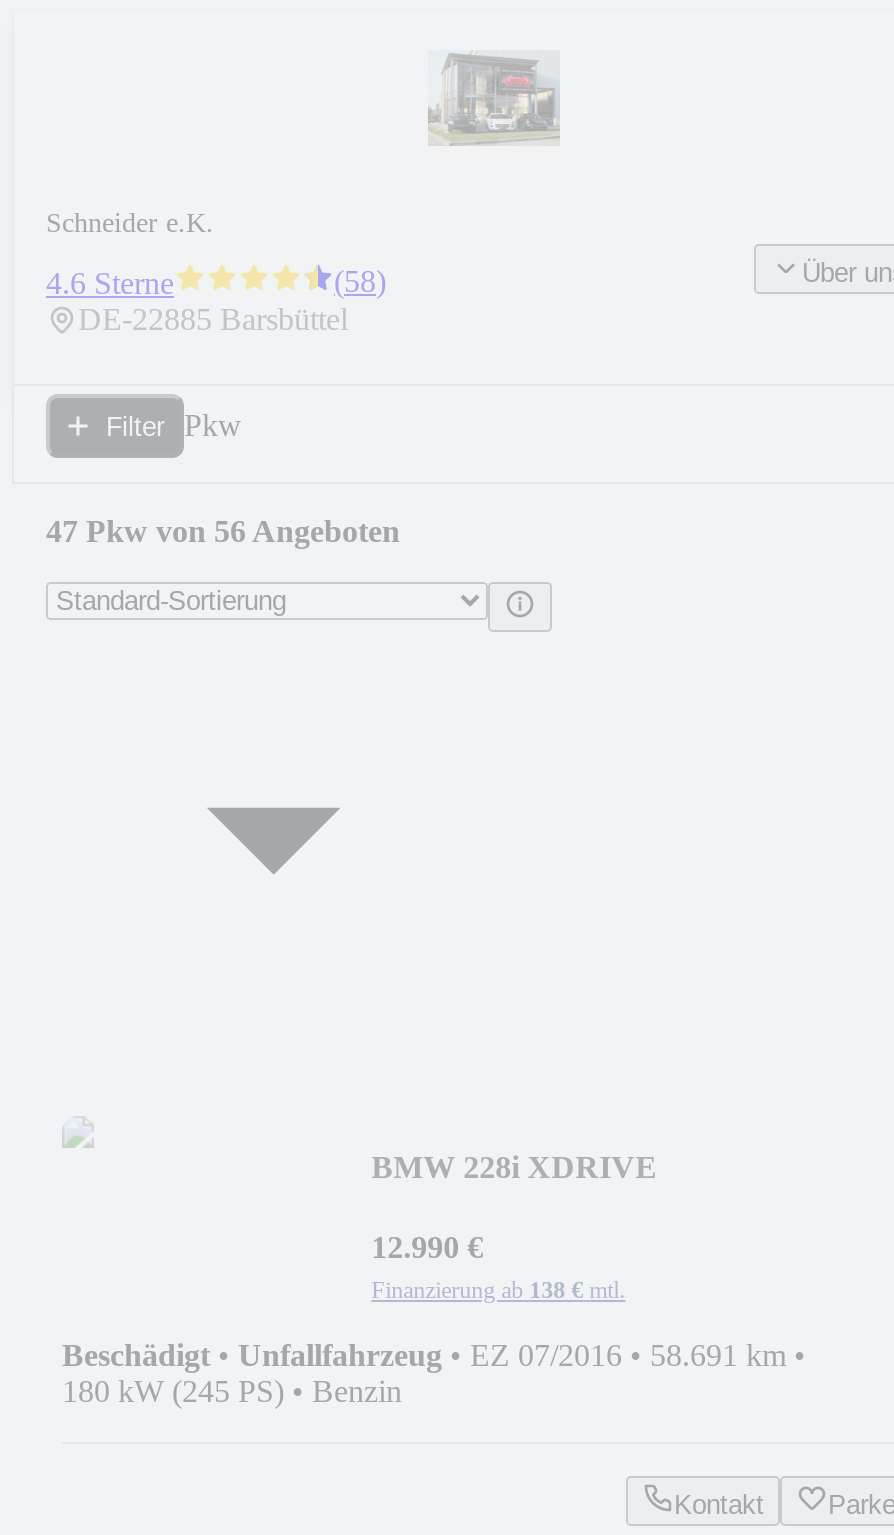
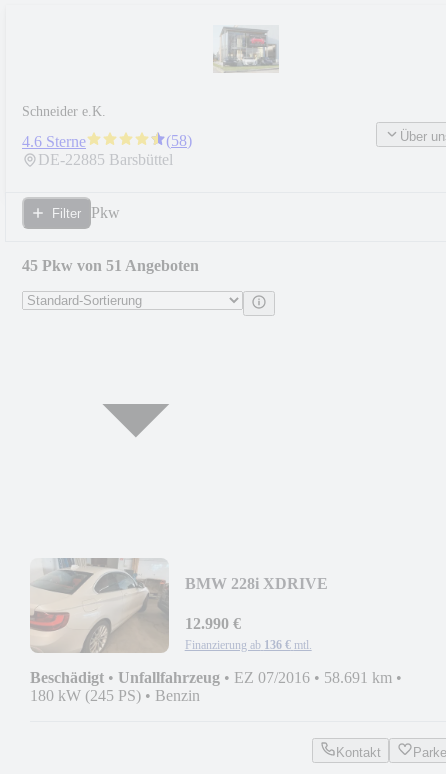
+ [image]

- 47 Pkw von 56 Angeboten
+ 45 Pkw von 51 Angeboten

- Finanzierung ab 138 € mtl.
+ Finanzierung ab 136 € mtl.
